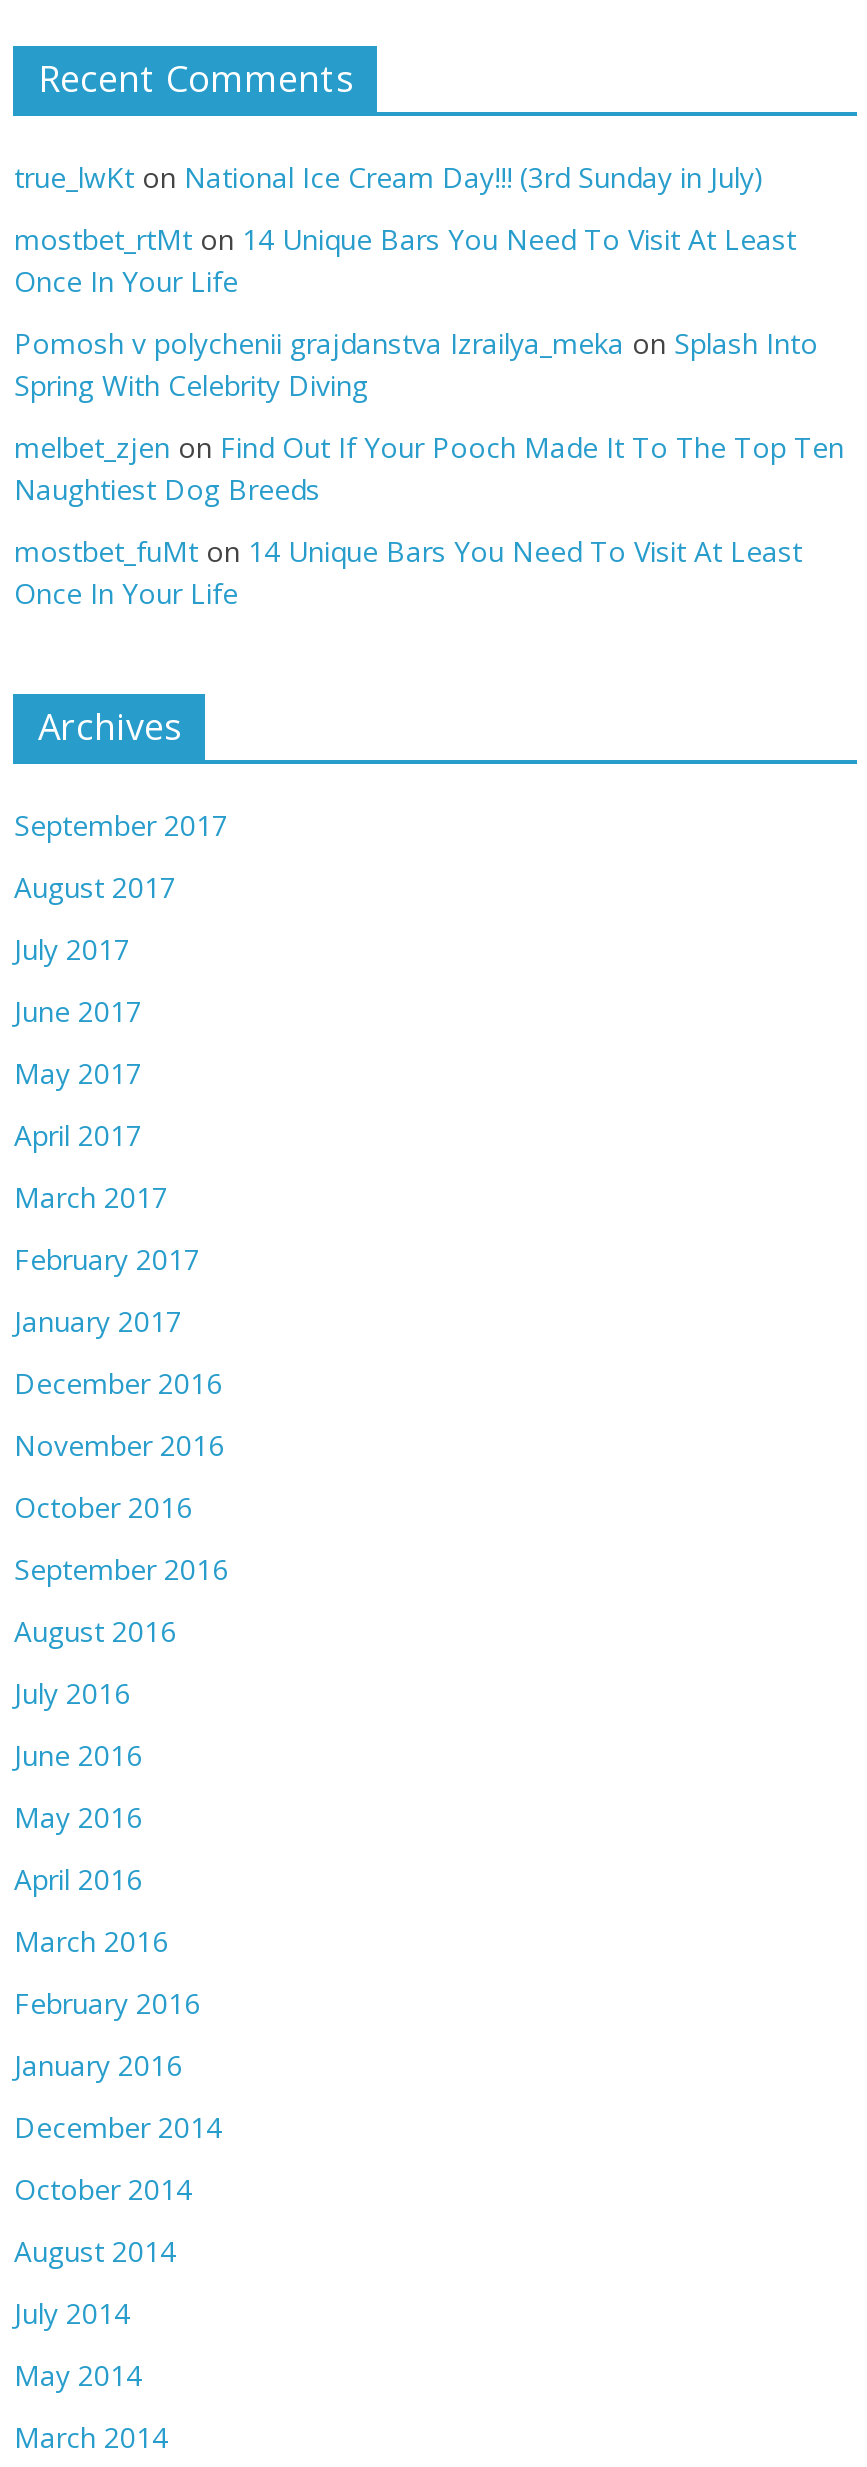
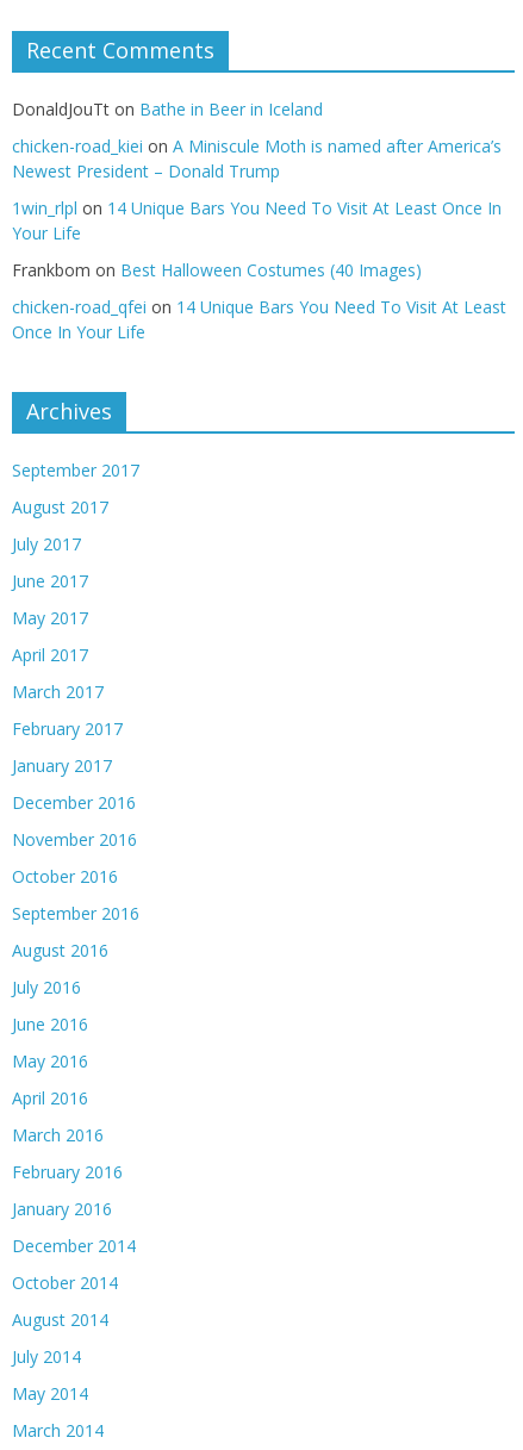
- true_lwKt on National Ice Cream Day!!! (3rd Sunday in July)
+ DonaldJouTt on Bathe in Beer in Iceland

- mostbet_rtMt on 14 Unique Bars You Need To Visit At Least
- Once In Your Life
+ chicken-road_kiei on A Miniscule Moth is named after America’s
+ Newest President – Donald Trump

- Pomosh v polychenii grajdanstva Izrailya_meka on Splash Into
- Spring With Celebrity Diving
+ 1win_rlpl on 14 Unique Bars You Need To Visit At Least Once In
+ Your Life

- melbet_zjen on Find Out If Your Pooch Made It To The Top Ten
- Naughtiest Dog Breeds
+ Frankbom on Best Halloween Costumes (40 Images)

- mostbet_fuMt on 14 Unique Bars You Need To Visit At Least
+ chicken-road_qfei on 14 Unique Bars You Need To Visit At Least
